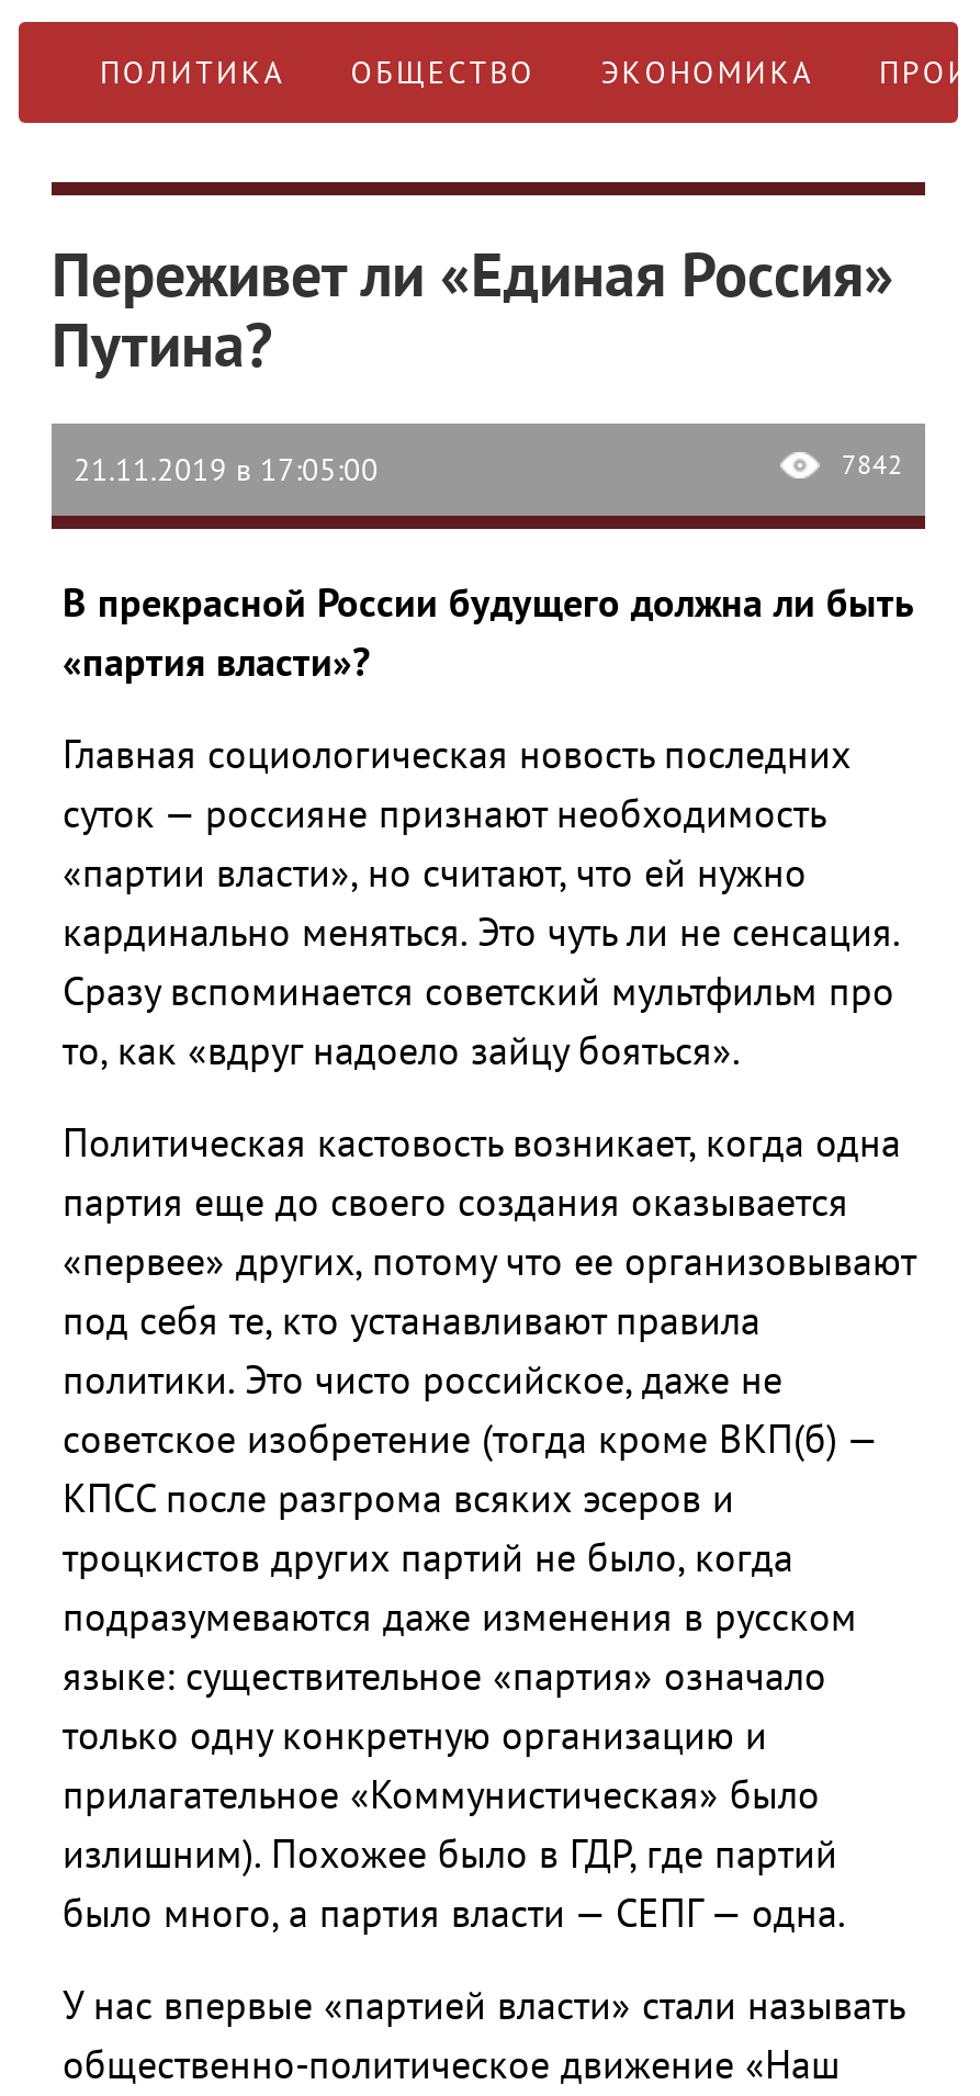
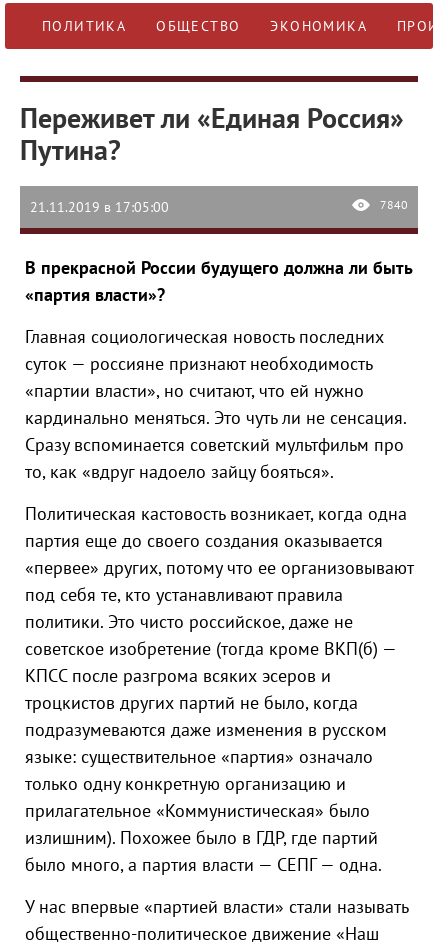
- 7842
+ 7840
